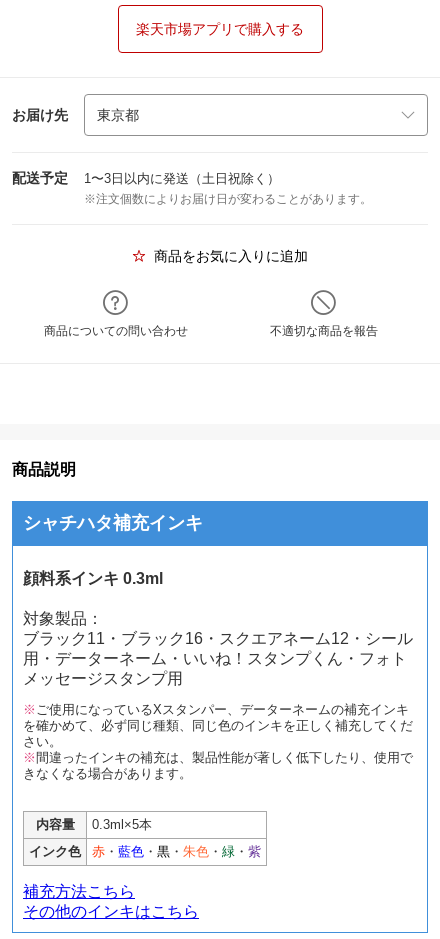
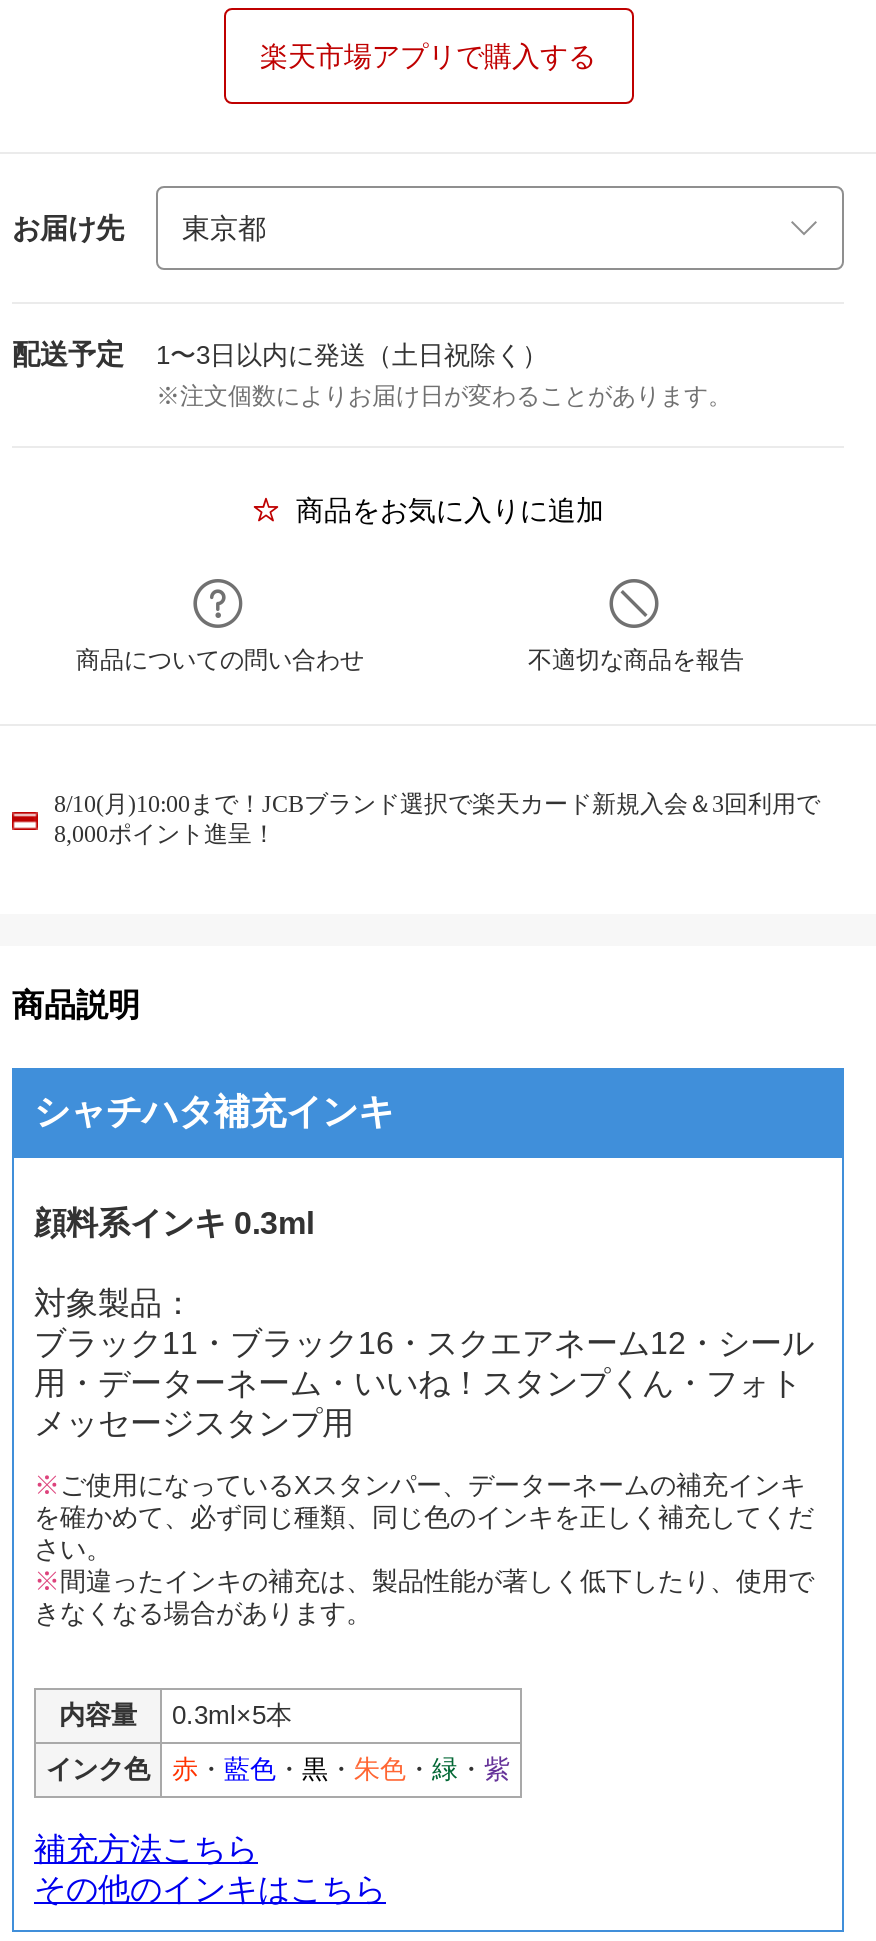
+ 8/10(月)10:00まで！JCBブランド選択で楽天カード新規入会＆3回利用で
+ 8,000ポイント進呈！
